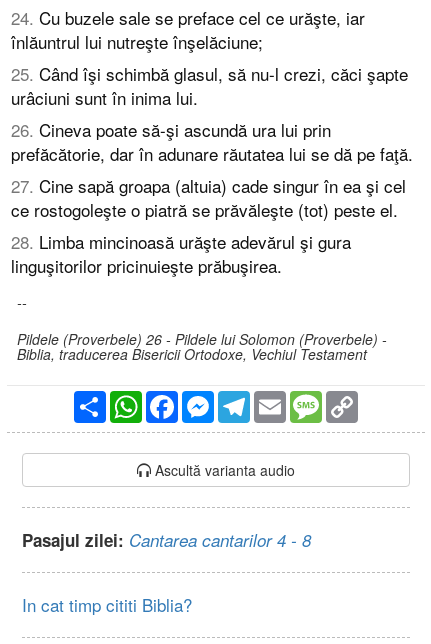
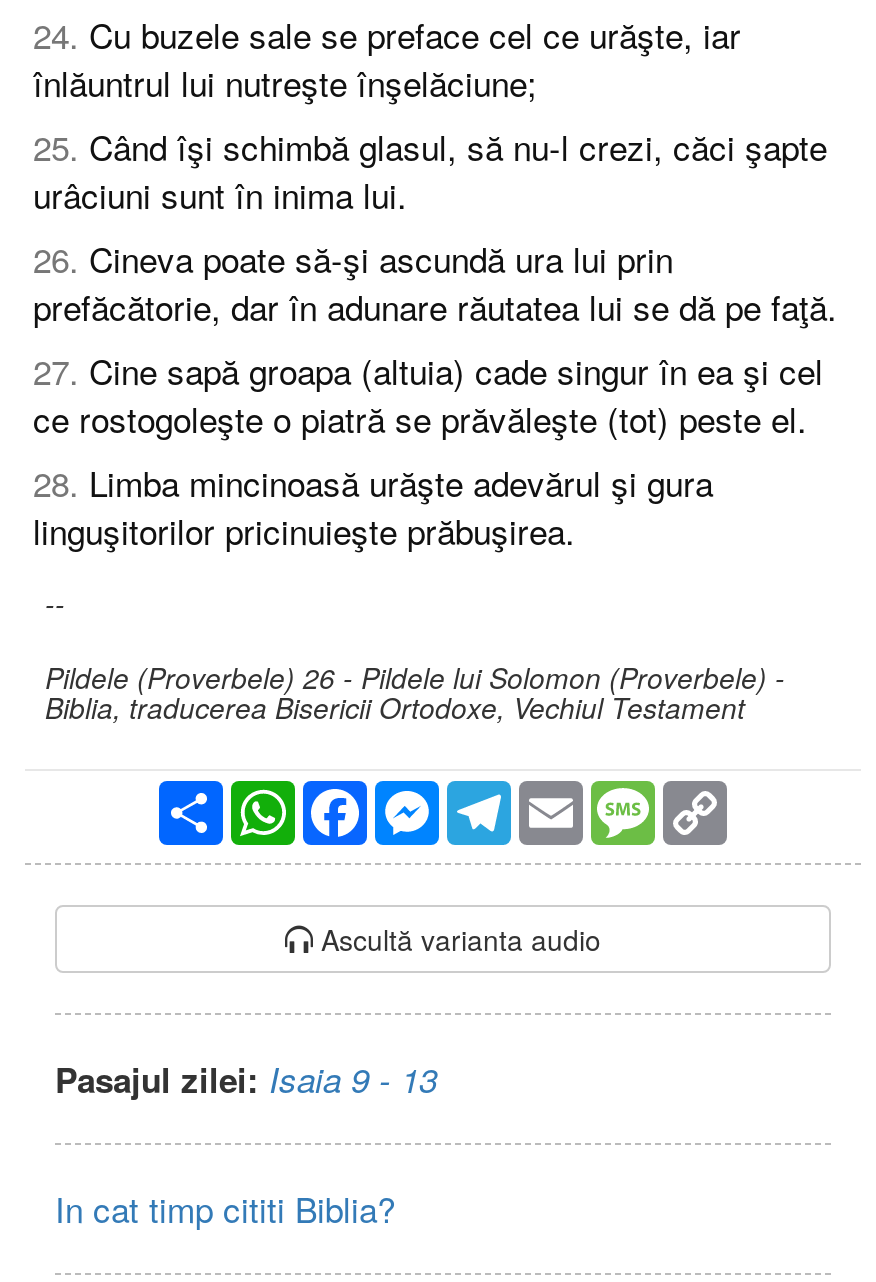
- Pasajul zilei: Cantarea cantarilor 4 - 8
+ Pasajul zilei: Isaia 9 - 13
